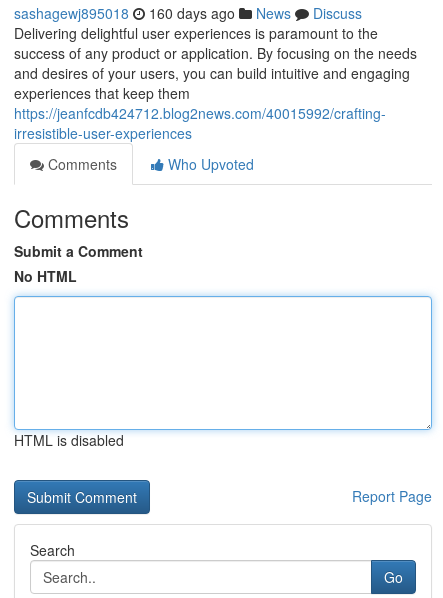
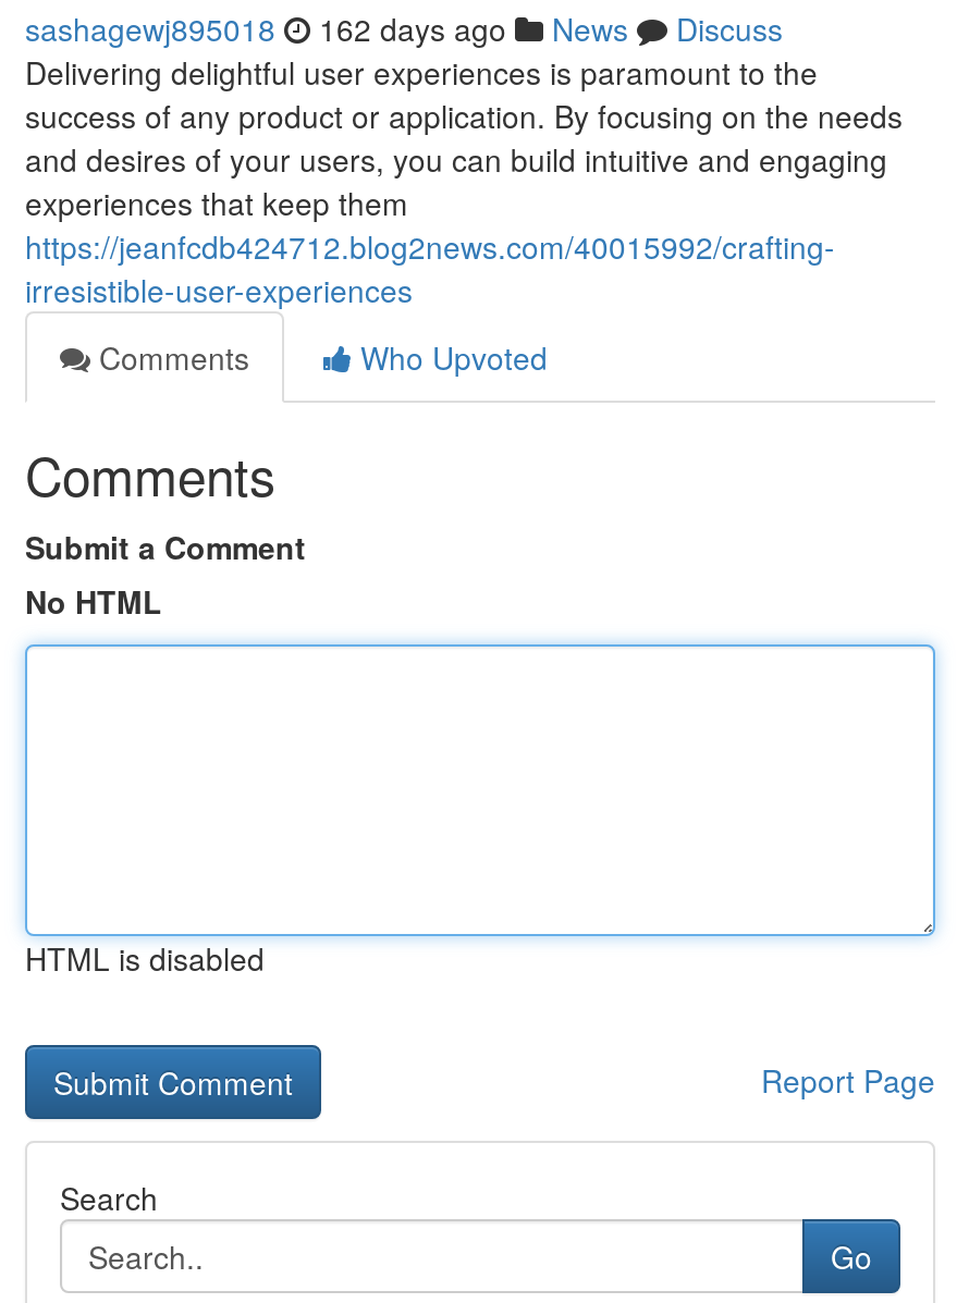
- sashagewj895018 160 days ago News Discuss
+ sashagewj895018 162 days ago News Discuss
